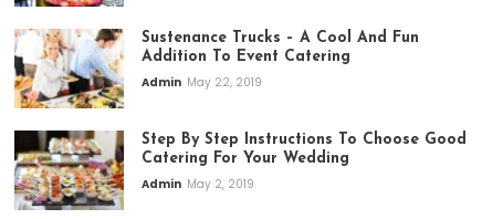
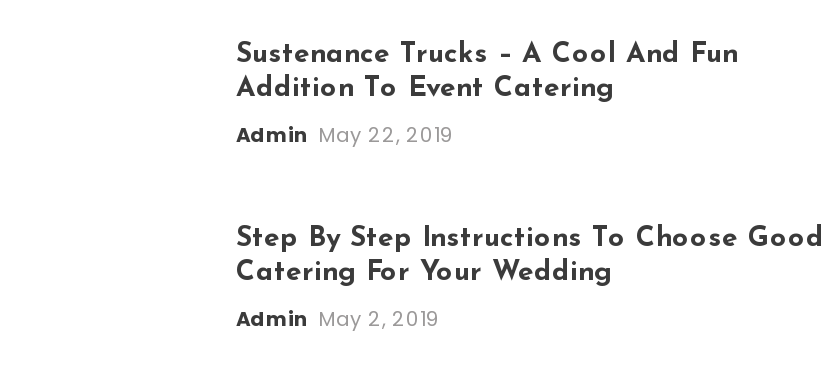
- [image]

- [image]
